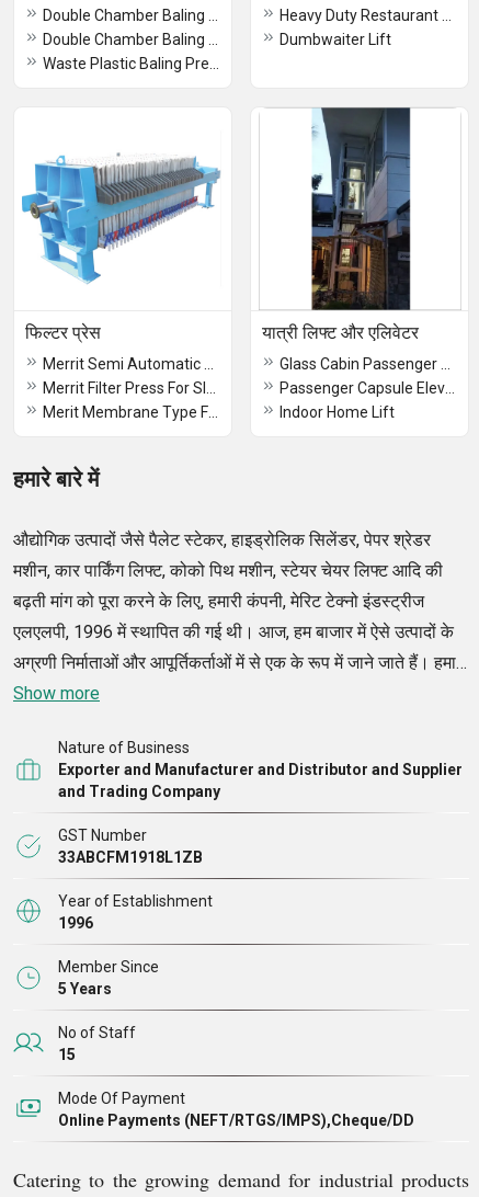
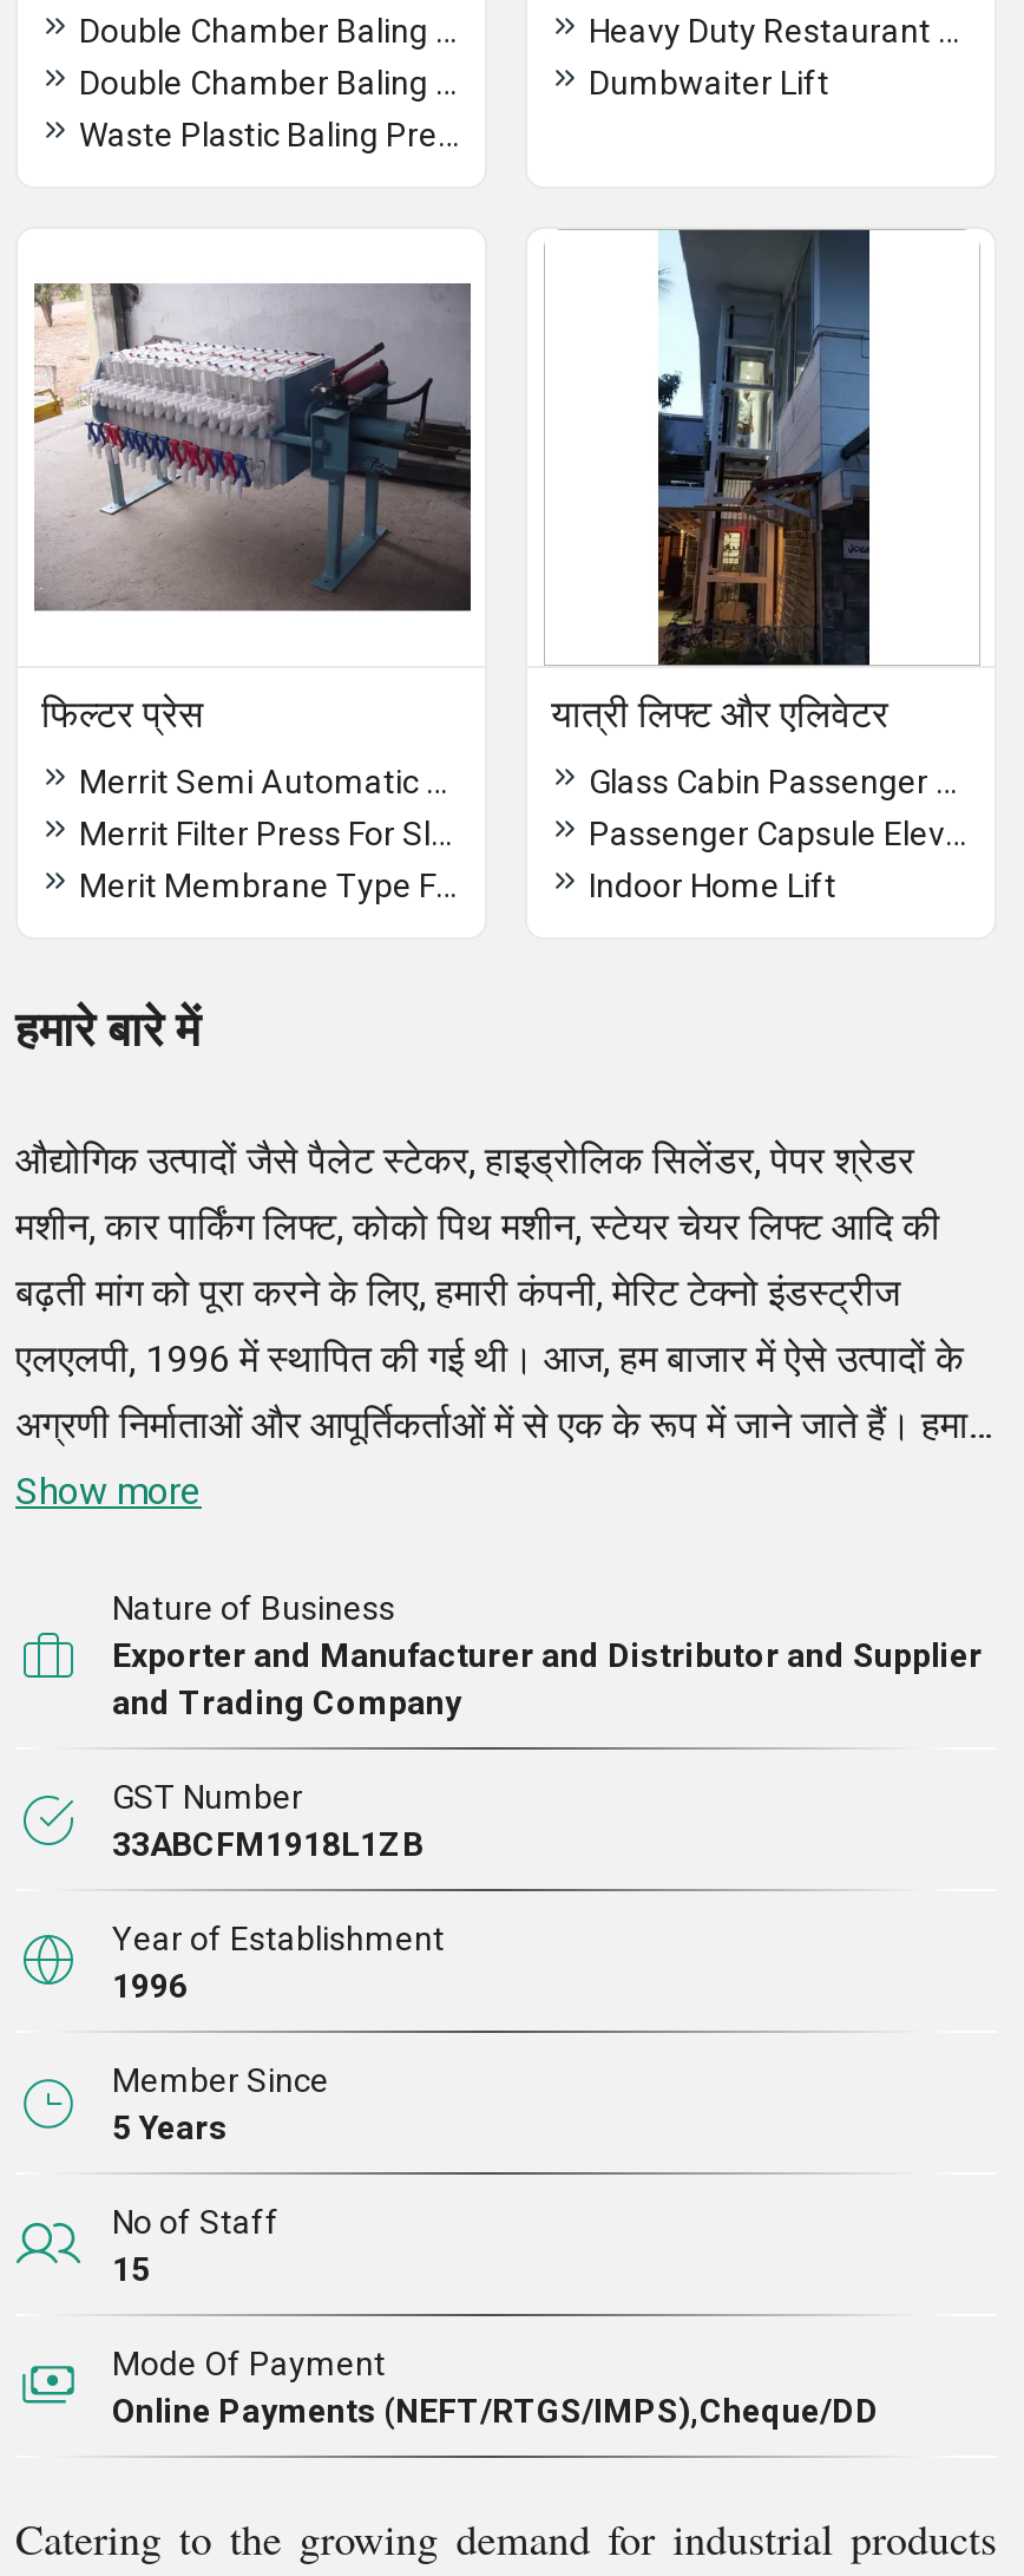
- [image]
+ [image]
